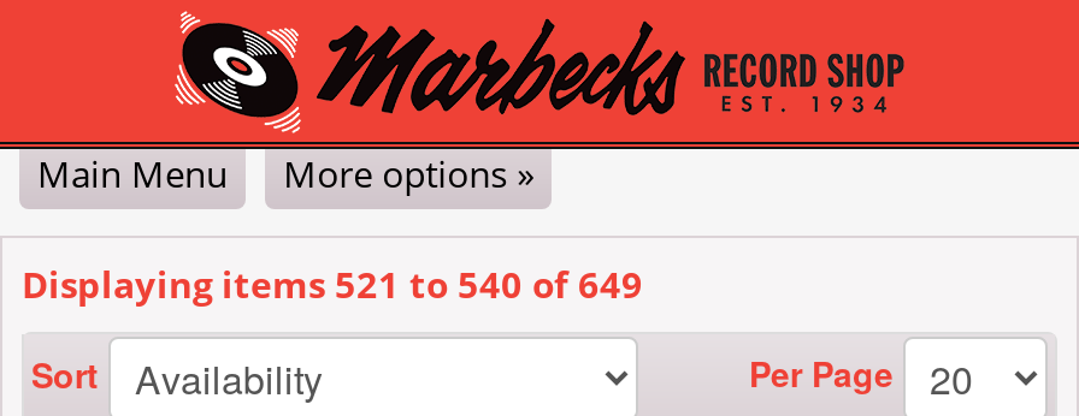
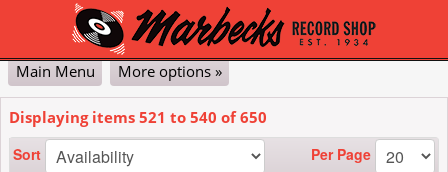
- Displaying items 521 to 540 of 649
+ Displaying items 521 to 540 of 650
